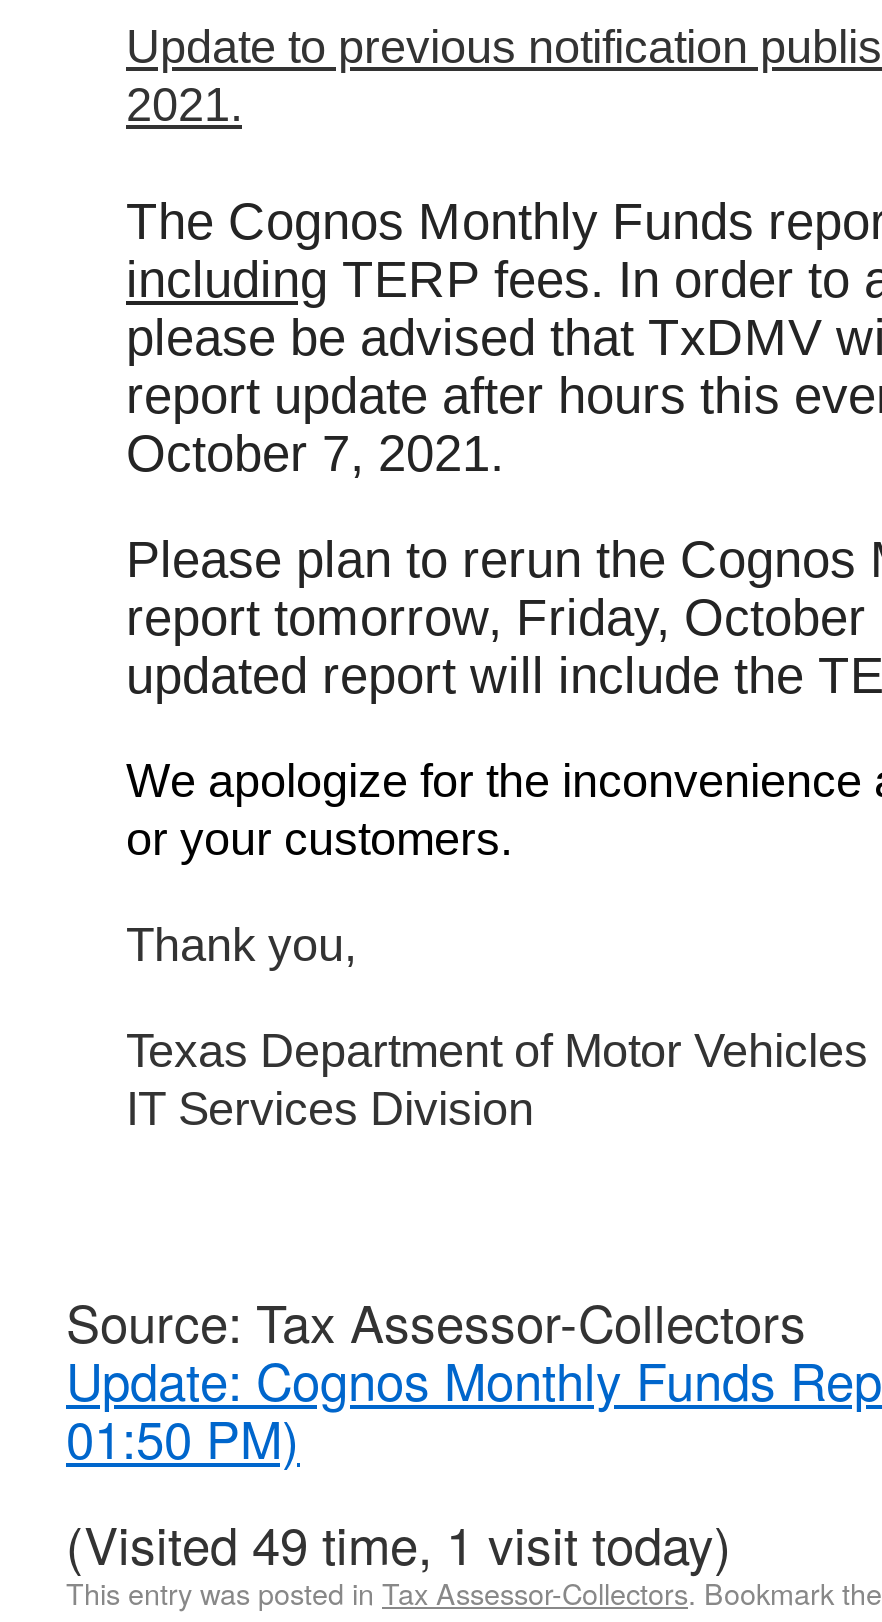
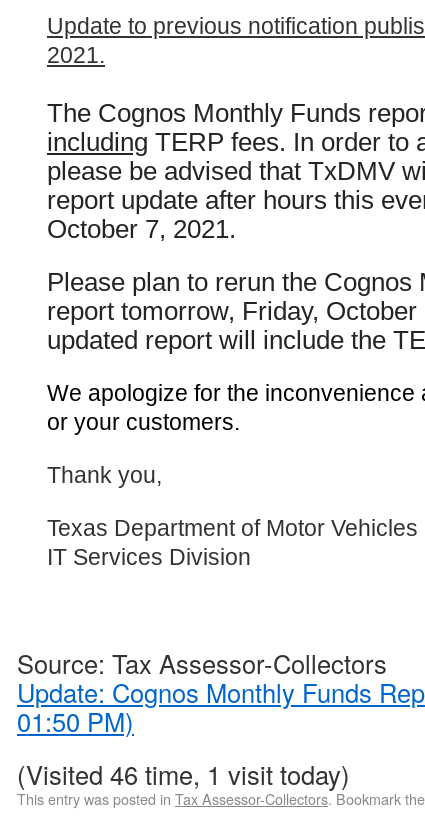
- (Visited 49 time, 1 visit today)
+ (Visited 46 time, 1 visit today)
